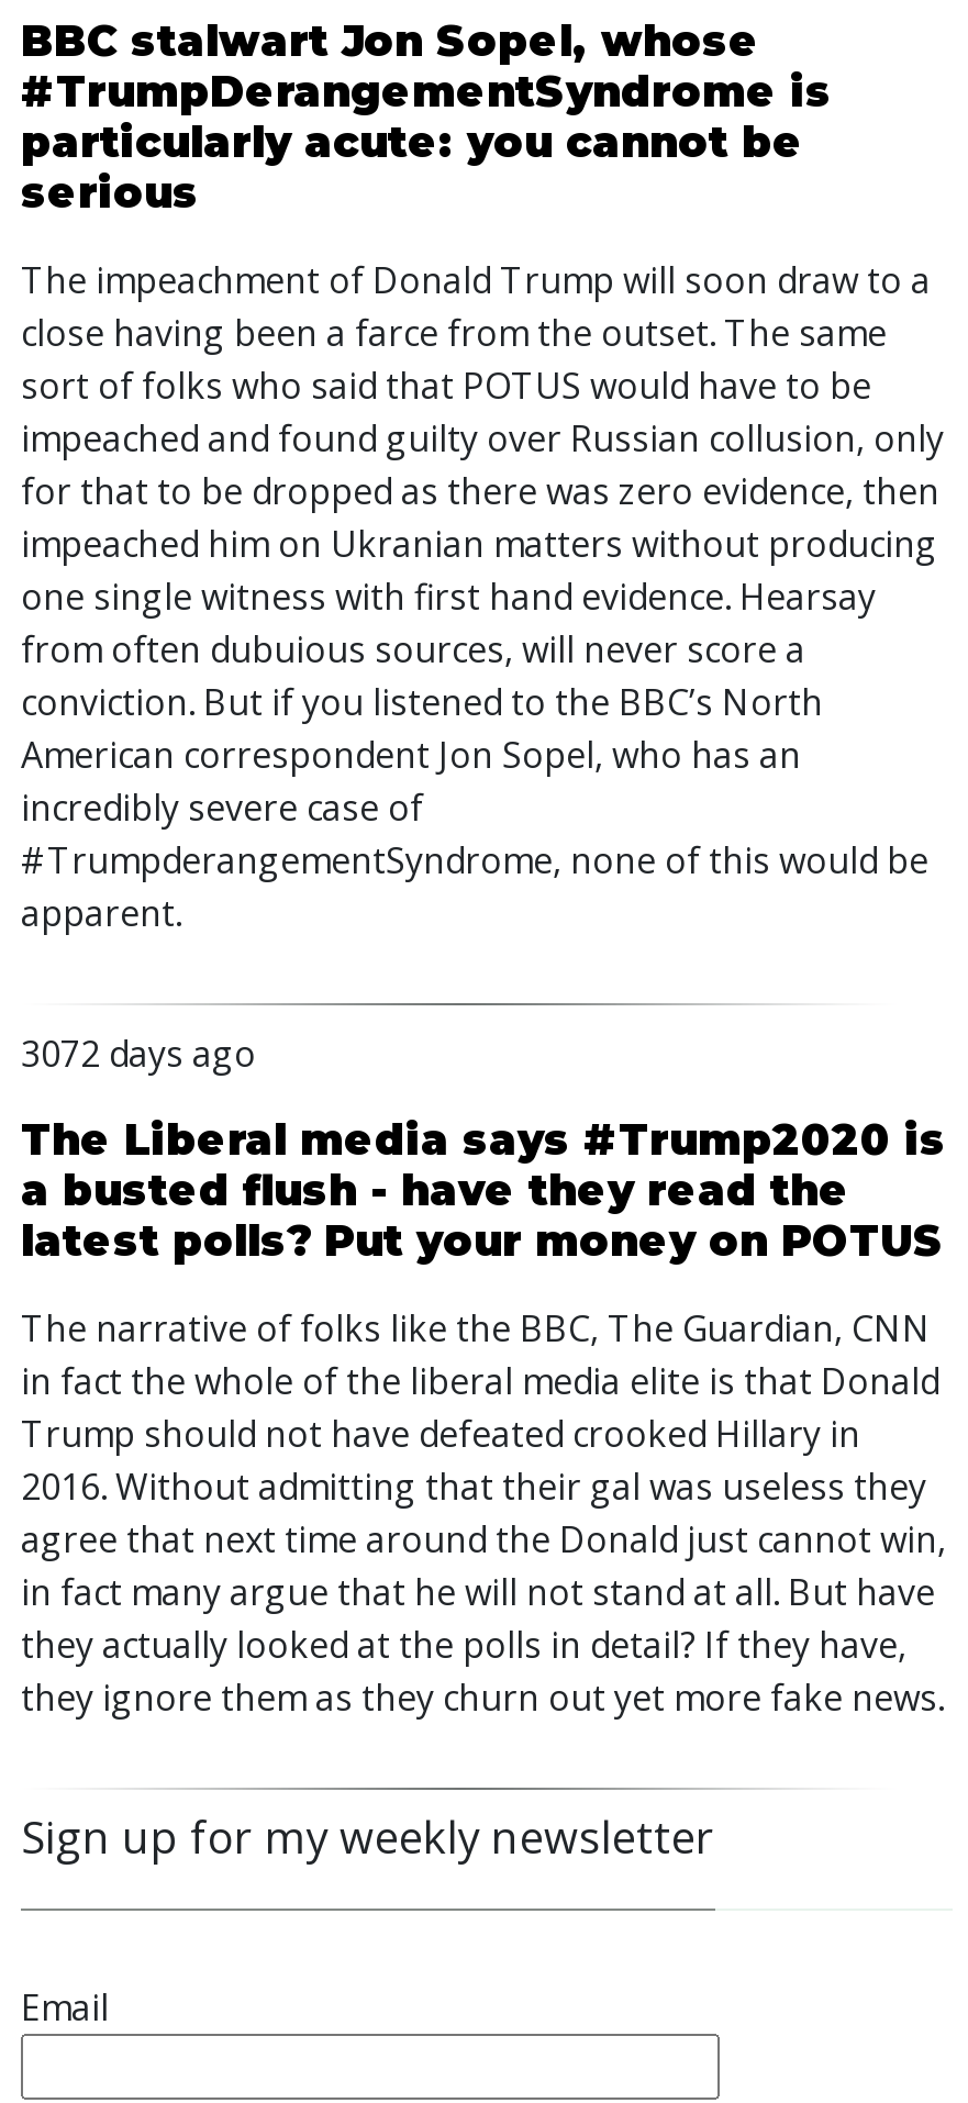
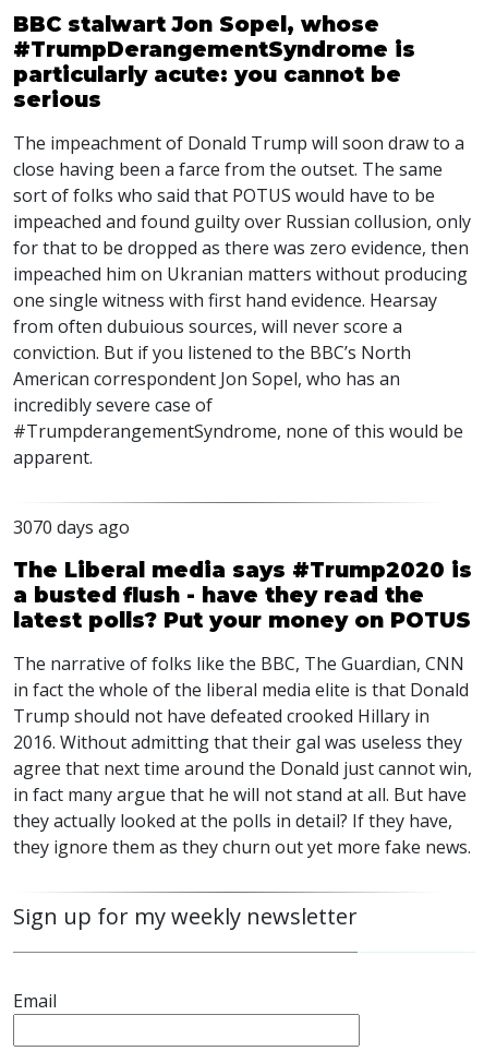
- 3072 days ago
+ 3070 days ago
